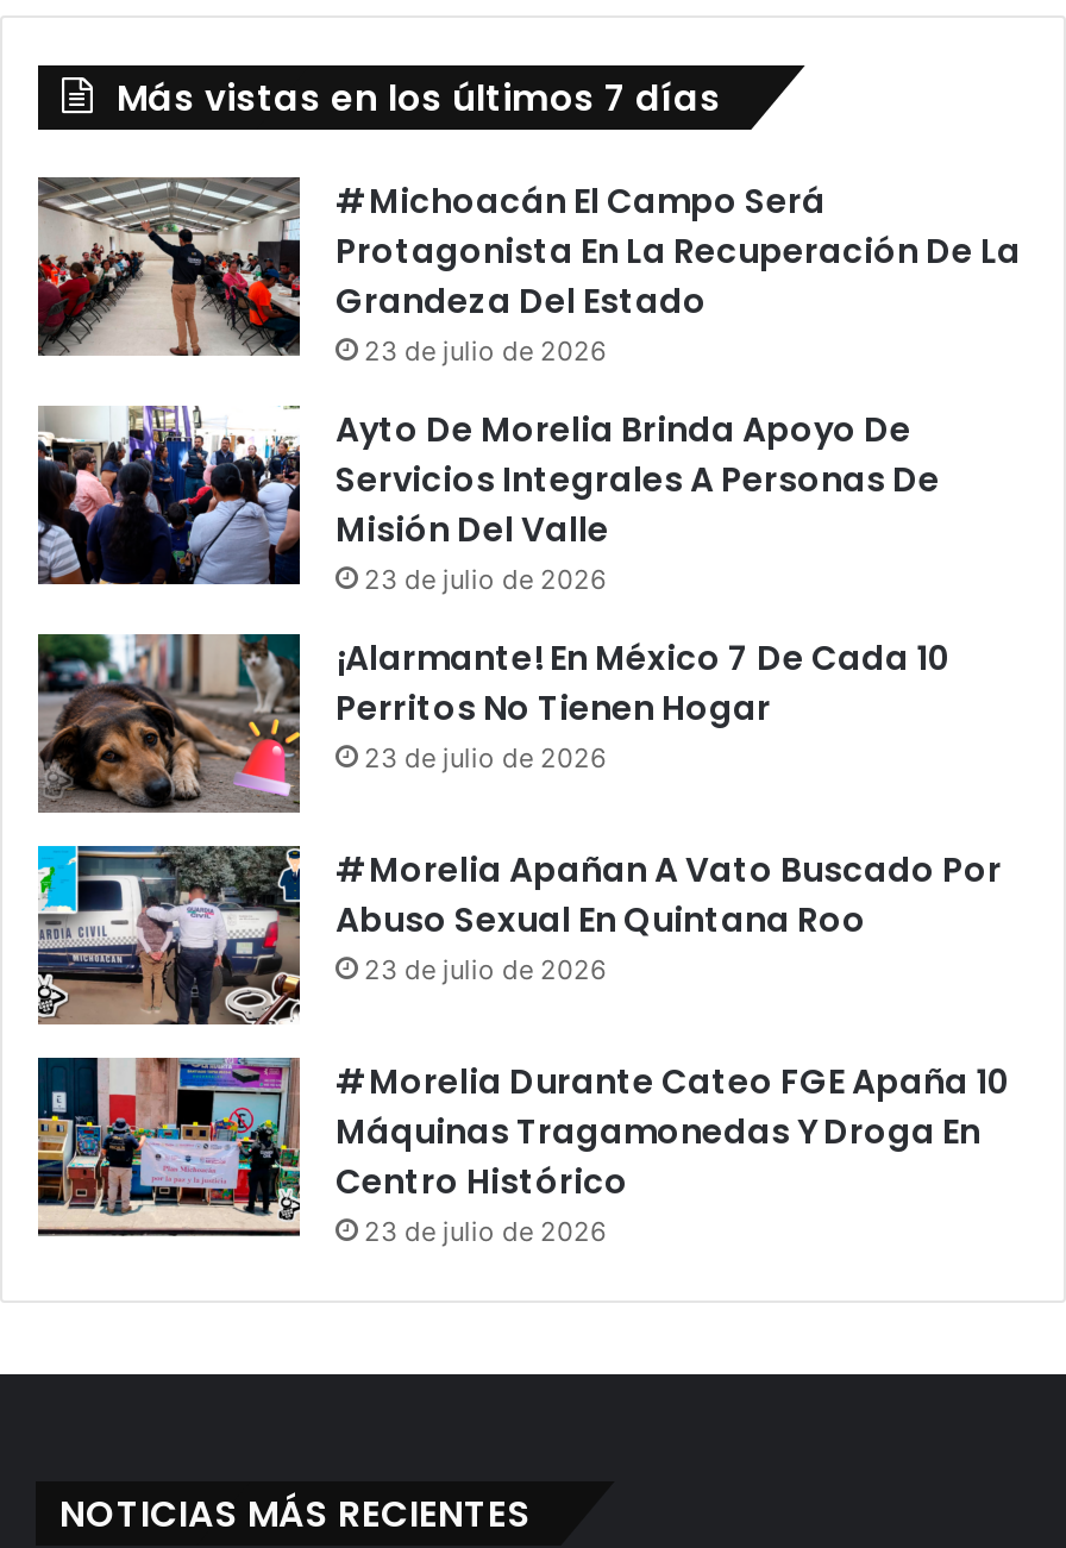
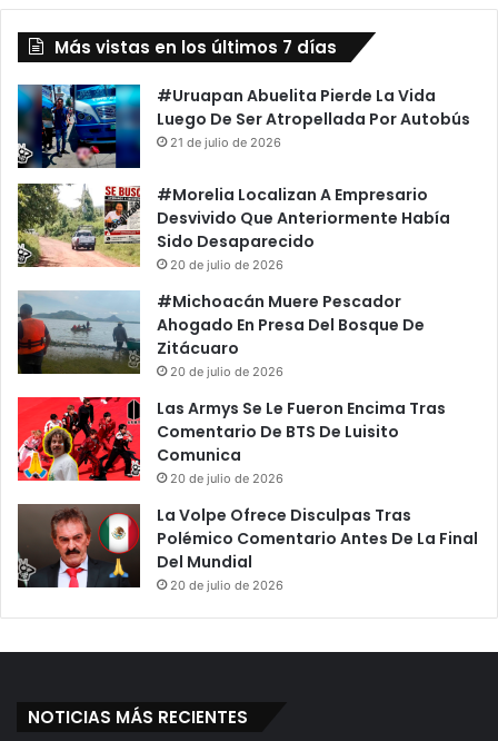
- [image]
- #Michoacán El Campo Será
- Protagonista En La Recuperación De La
- Grandeza Del Estado
- 23 de julio de 2026
+ [image]
+ #Uruapan Abuelita Pierde La Vida
+ Luego De Ser Atropellada Por Autobús
+ 21 de julio de 2026

- [image]
- Ayto De Morelia Brinda Apoyo De
- Servicios Integrales A Personas De
- Misión Del Valle
- 23 de julio de 2026
+ [image]
+ #Morelia Localizan A Empresario
+ Desvivido Que Anteriormente Había
+ Sido Desaparecido
+ 20 de julio de 2026

- [image]
- ¡Alarmante! En México 7 De Cada 10
- Perritos No Tienen Hogar
- 23 de julio de 2026
+ [image]
+ #Michoacán Muere Pescador
+ Ahogado En Presa Del Bosque De
+ Zitácuaro
+ 20 de julio de 2026

- [image]
- #Morelia Apañan A Vato Buscado Por
- Abuso Sexual En Quintana Roo
- 23 de julio de 2026
+ [image]
+ Las Armys Se Le Fueron Encima Tras
+ Comentario De BTS De Luisito
+ Comunica
+ 20 de julio de 2026

- [image]
- #Morelia Durante Cateo FGE Apaña 10
- Máquinas Tragamonedas Y Droga En
- Centro Histórico
- 23 de julio de 2026
+ [image]
+ La Volpe Ofrece Disculpas Tras
+ Polémico Comentario Antes De La Final
+ Del Mundial
+ 20 de julio de 2026
